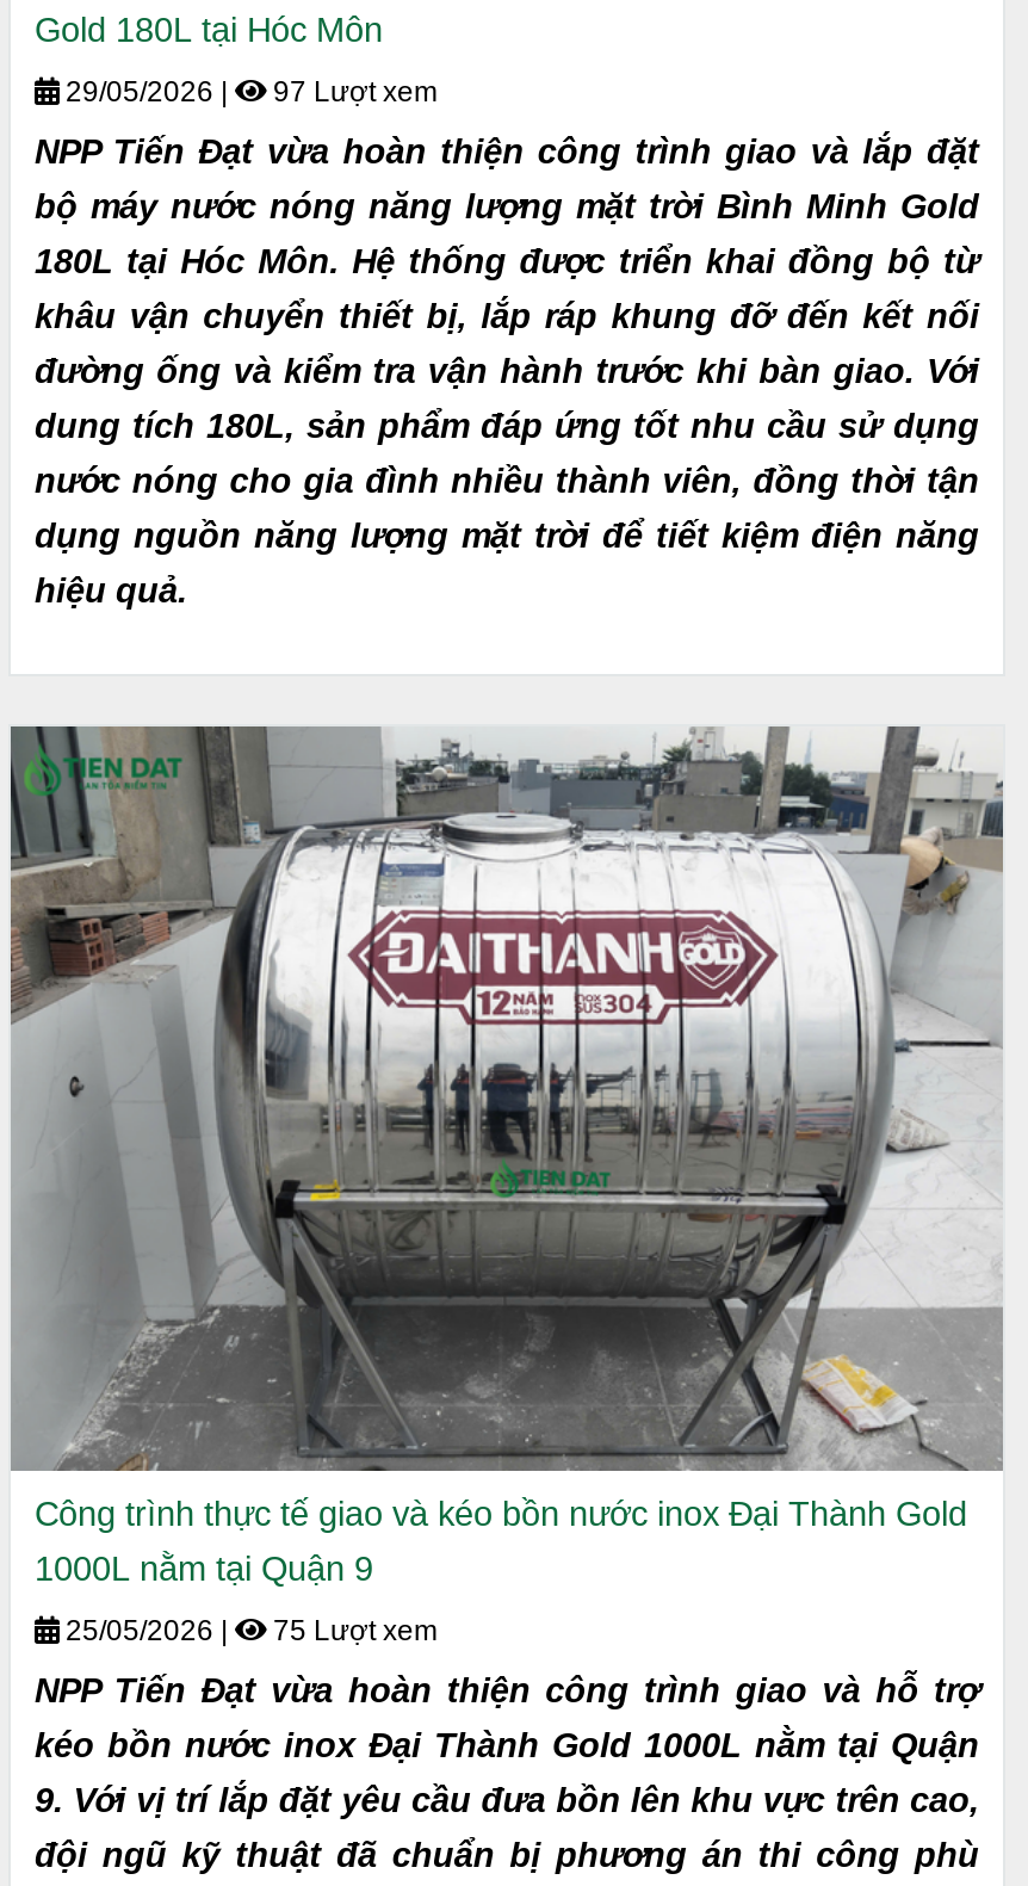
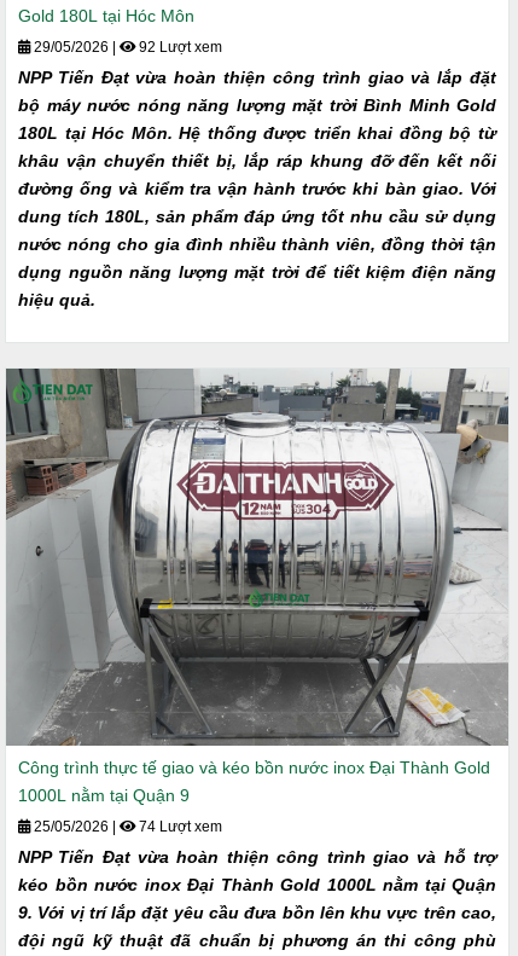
- 97 Lượt xem
+ 92 Lượt xem

- 75 Lượt xem
+ 74 Lượt xem
